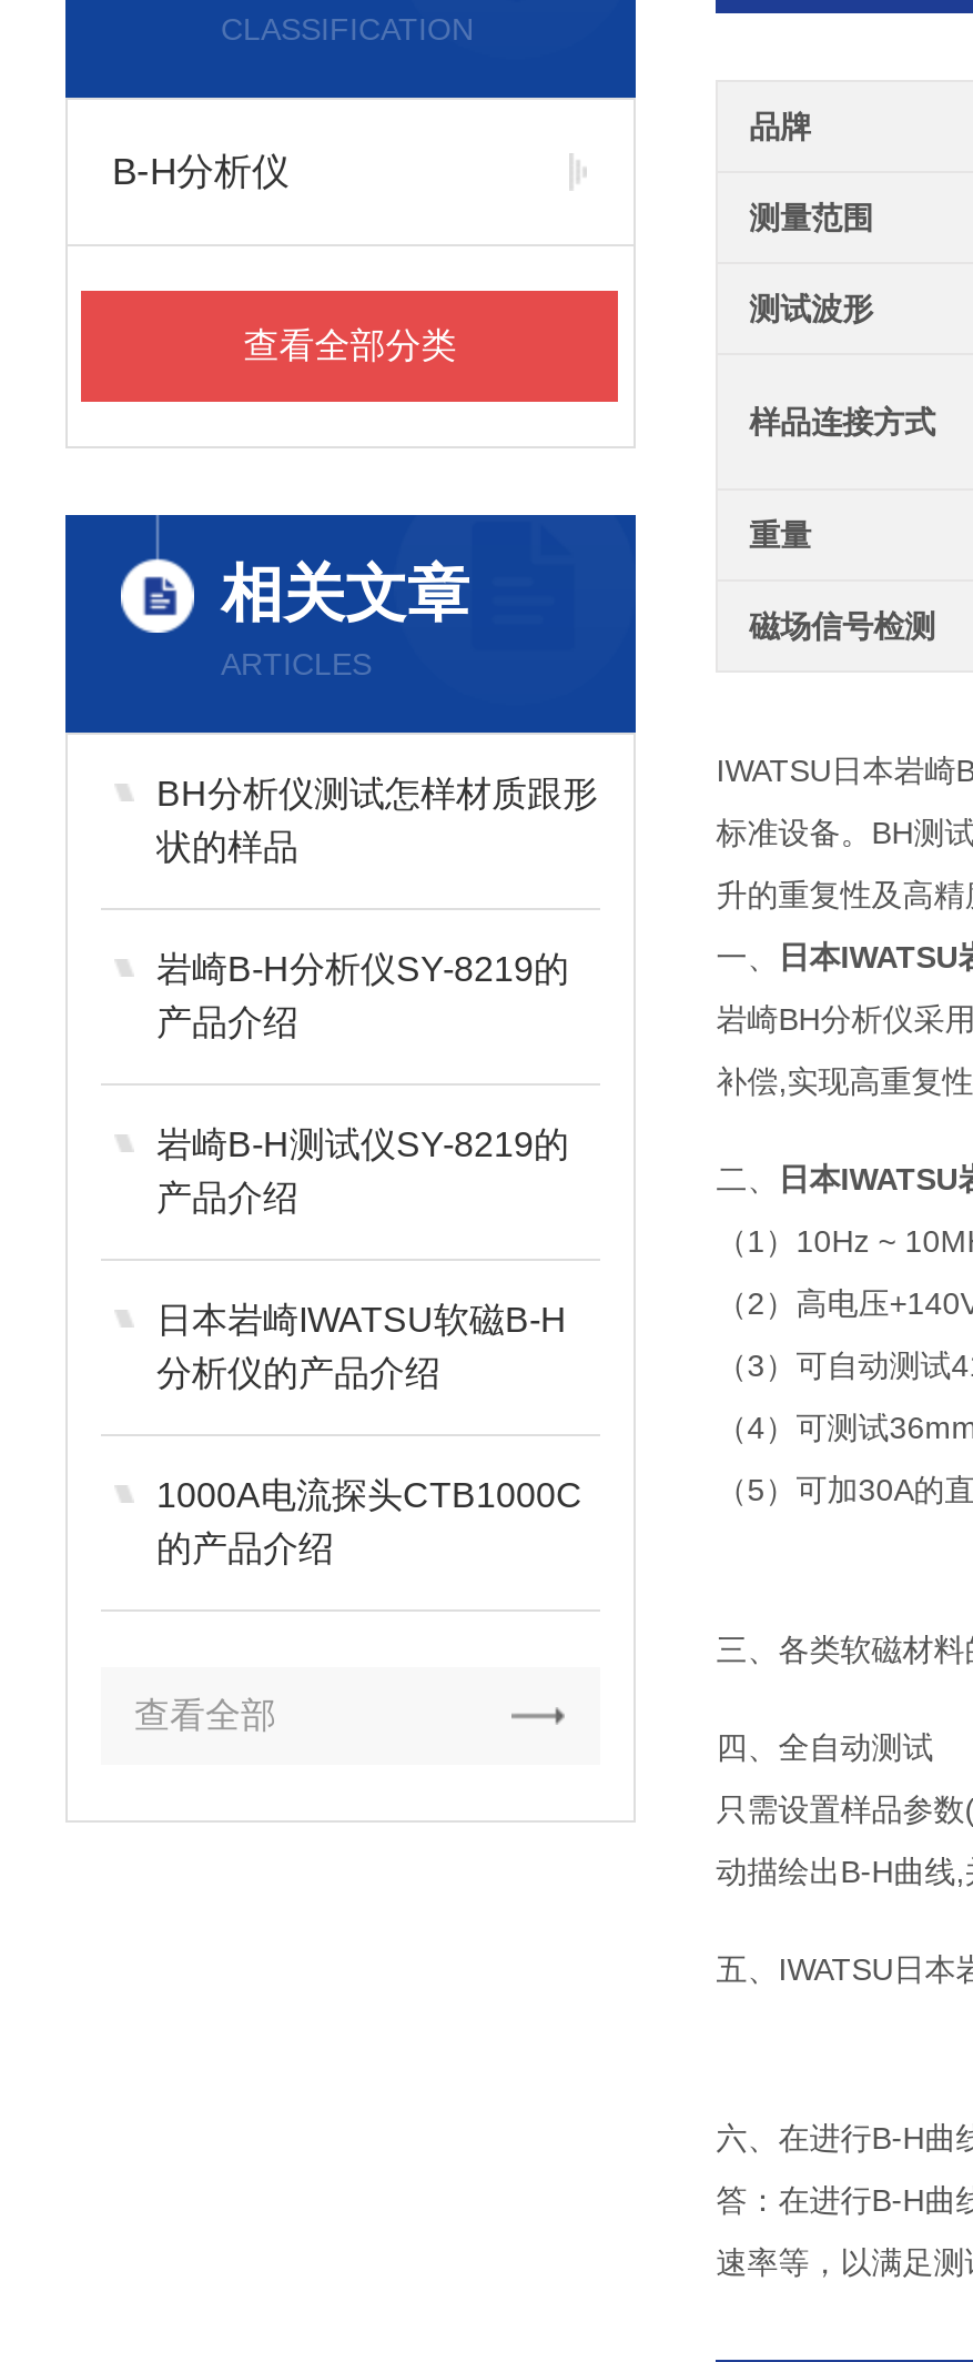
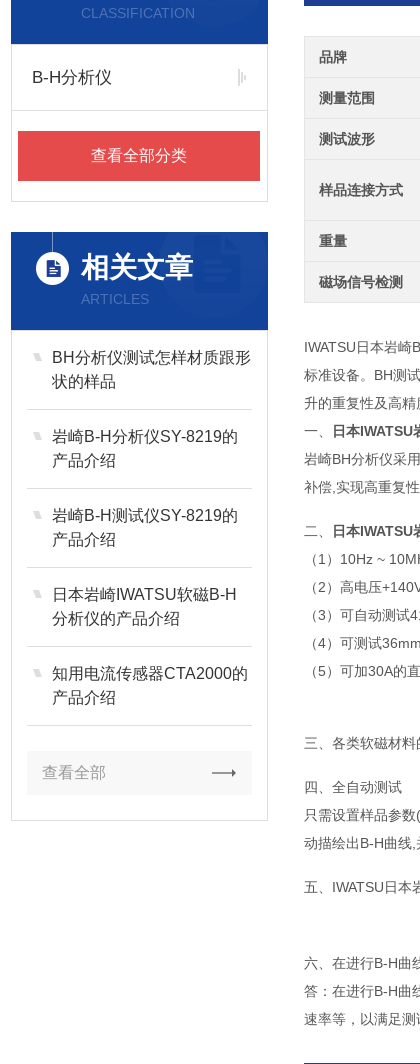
- 1000A电流探头CTB1000C
- 的产品介绍
+ 知用电流传感器CTA2000的
+ 产品介绍
